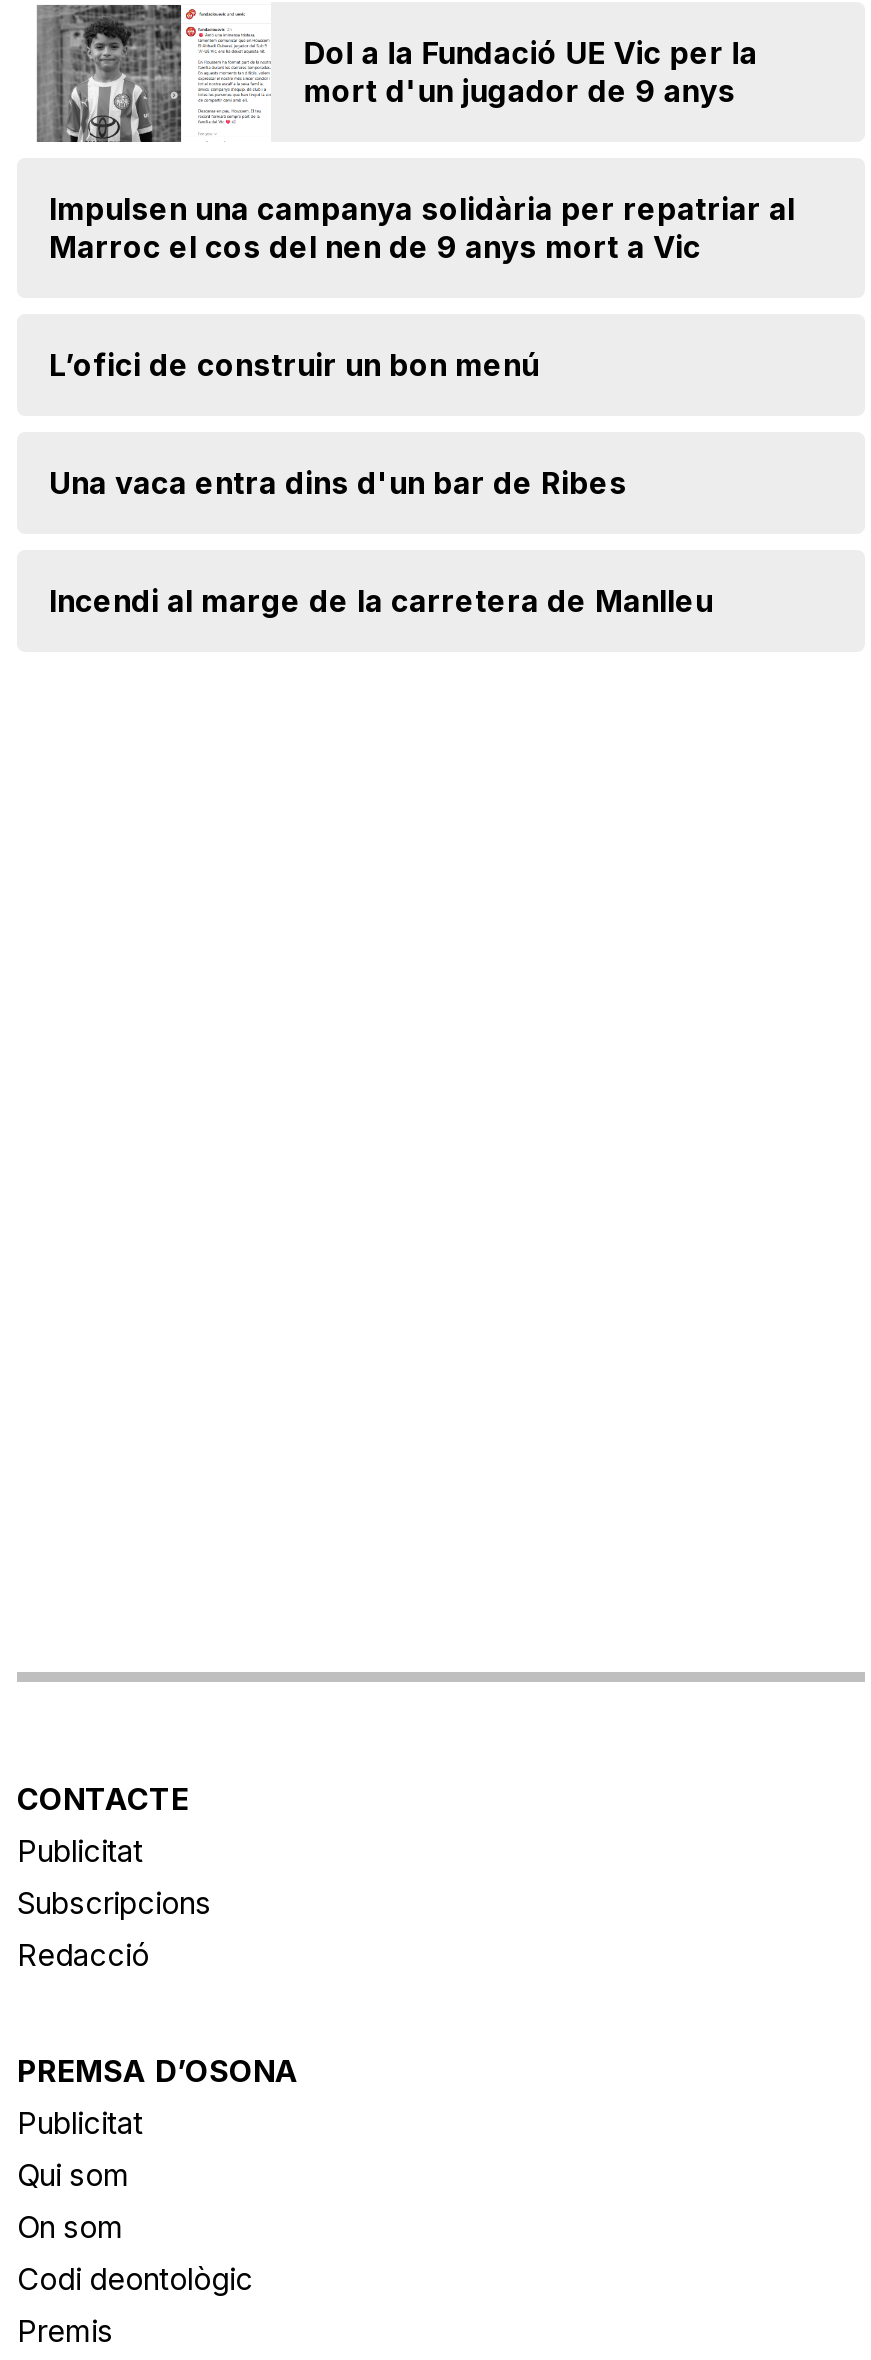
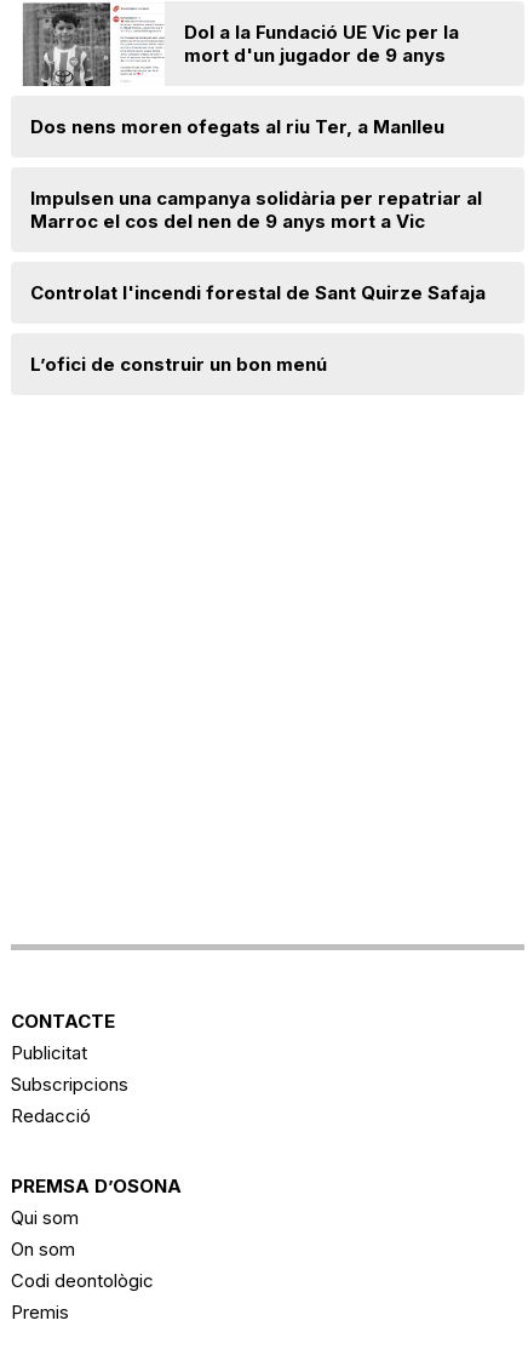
+ Dos nens moren ofegats al riu Ter, a Manlleu

moved down: Impulsen una campanya solidària per repatriar al | Marroc el cos del nen de 9 anys mort a Vic

+ Controlat l'incendi forestal de Sant Quirze Safaja

moved down: L’ofici de construir un bon menú

- Una vaca entra dins d'un bar de Ribes
- Incendi al marge de la carretera de Manlleu

- Publicitat
